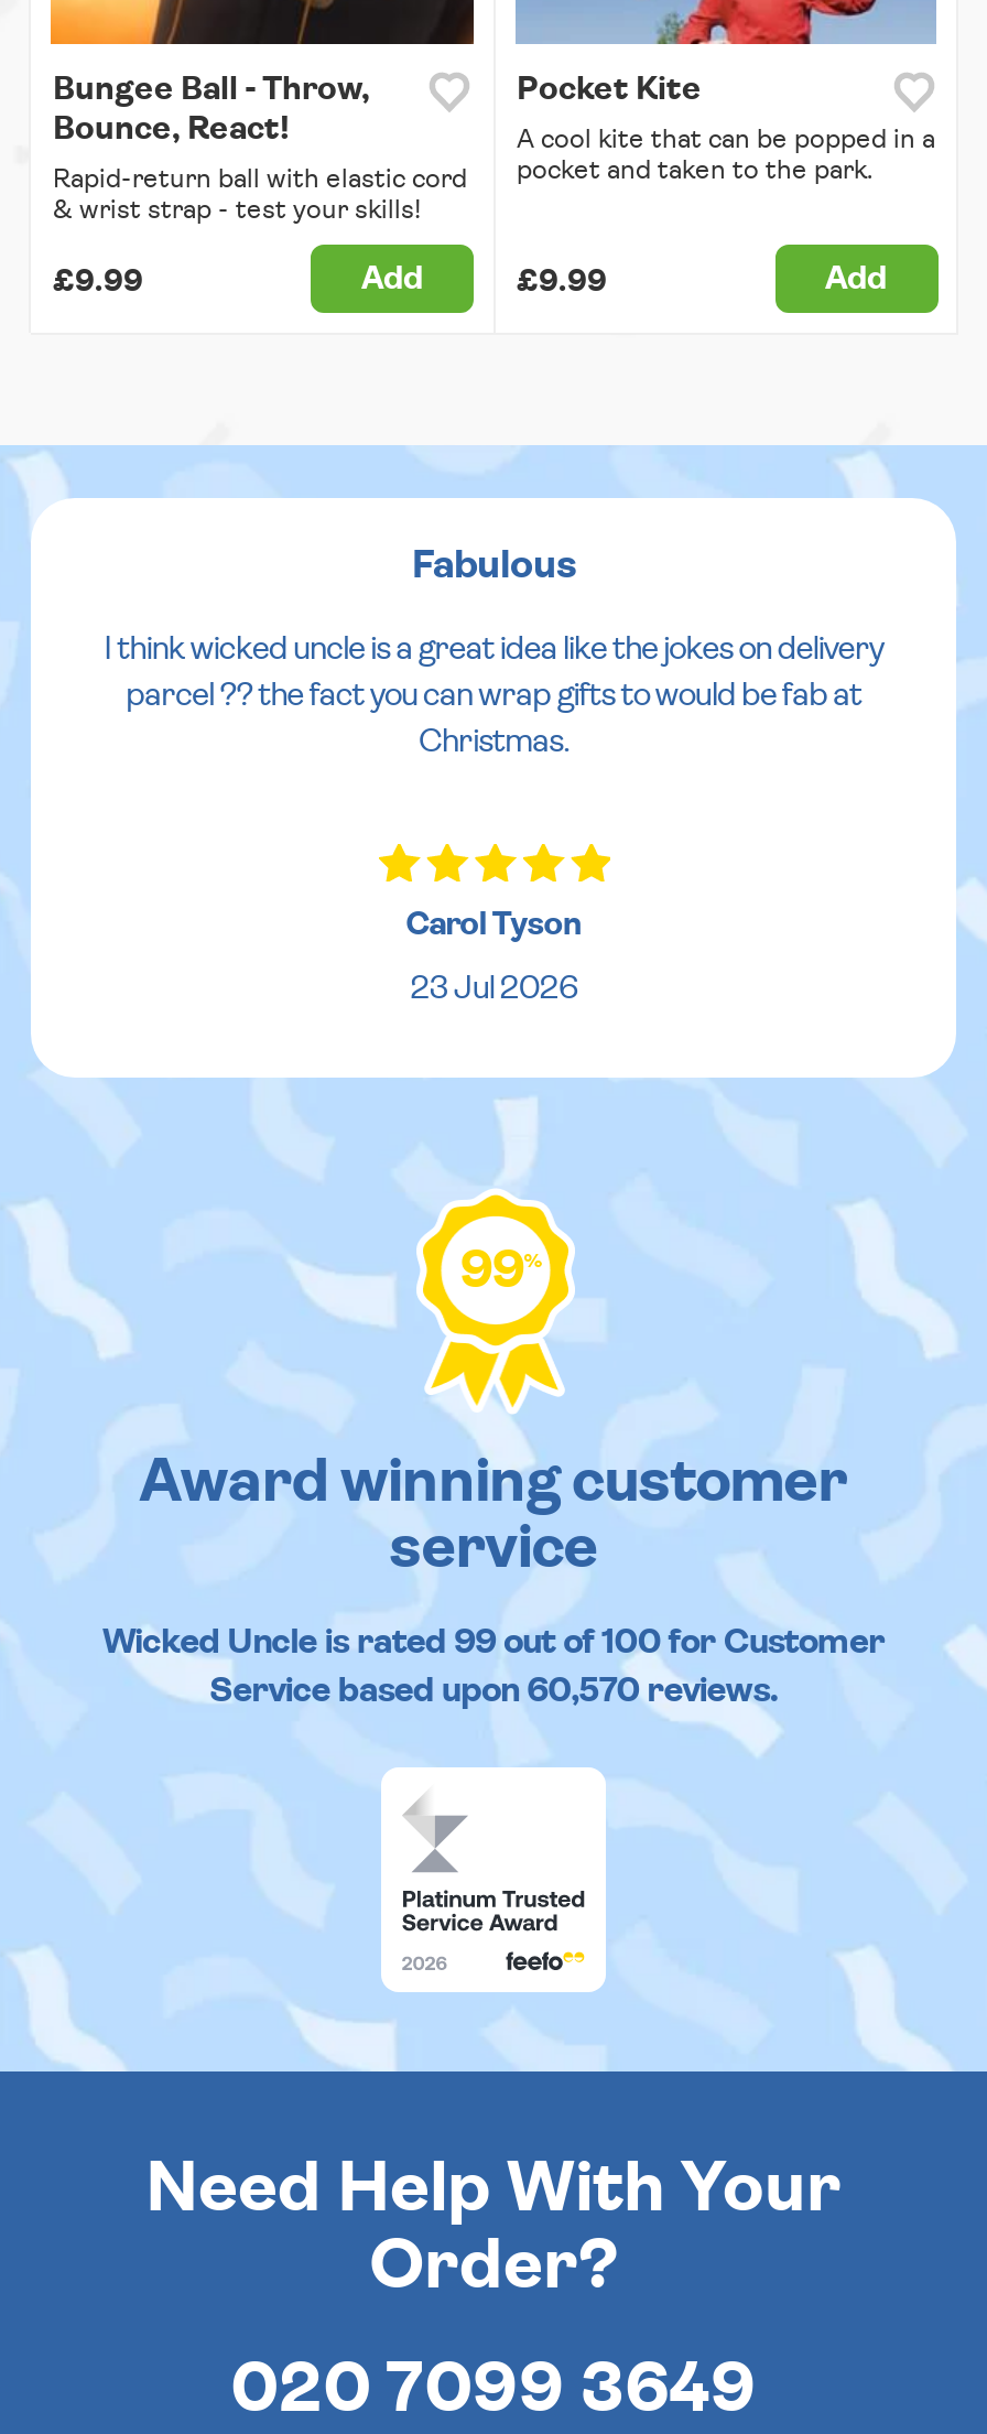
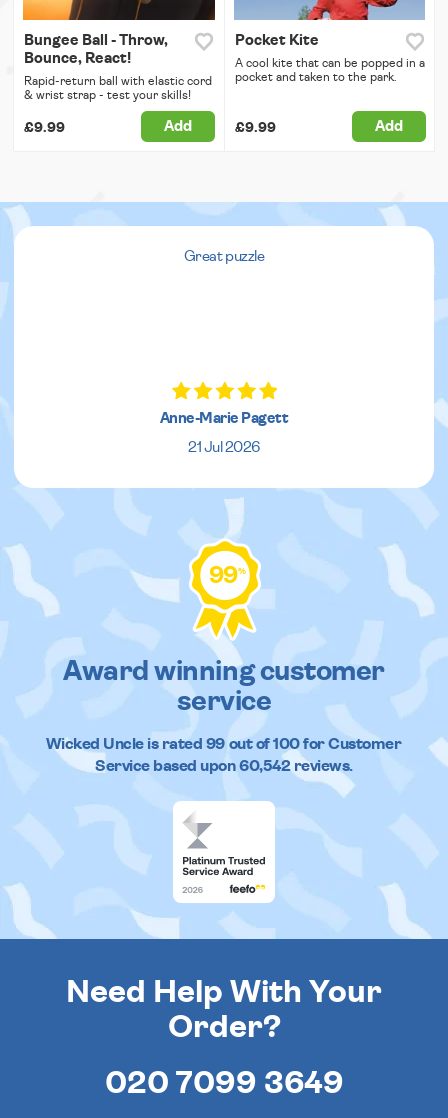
- Fabulous
- I think wicked uncle is a great idea like the jokes on delivery
- parcel ?? the fact you can wrap gifts to would be fab at
- Christmas.
+ Great puzzle

- Carol Tyson
- 23 Jul 2026
+ Anne-Marie Pagett
+ 21 Jul 2026

- Service based upon 60,570 reviews.
+ Service based upon 60,542 reviews.
